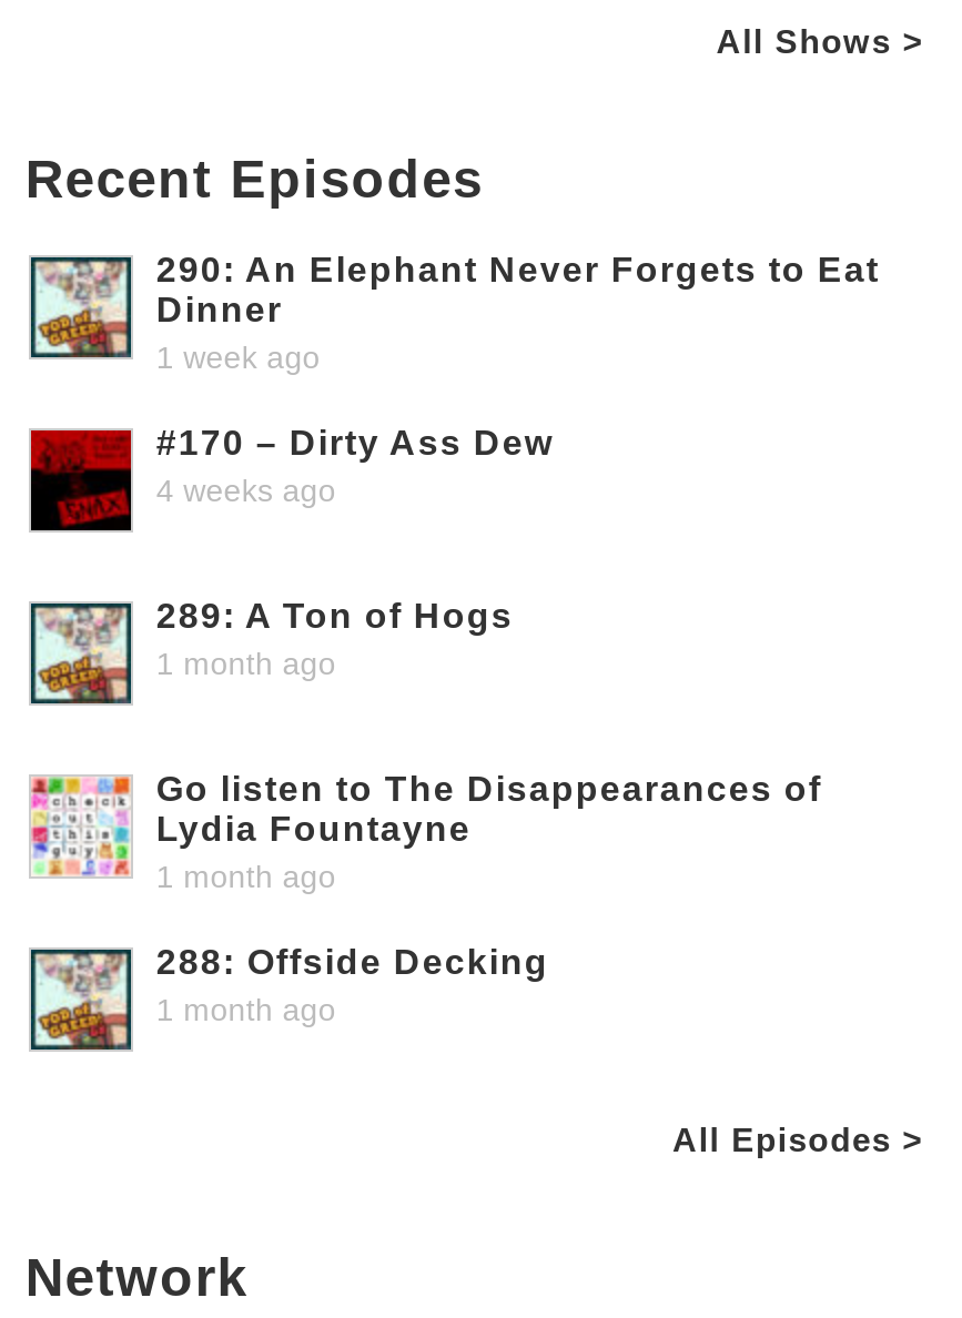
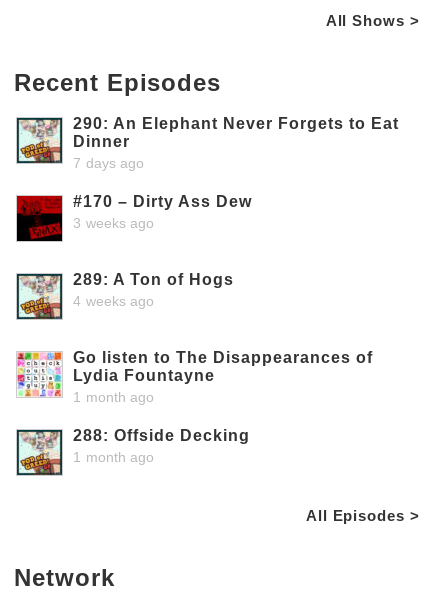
- 1 week ago
+ 7 days ago

- 4 weeks ago
+ 3 weeks ago

- 1 month ago
+ 4 weeks ago
